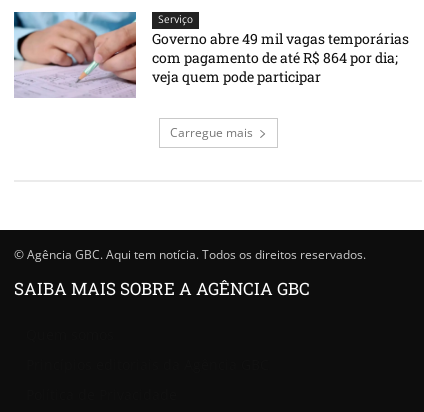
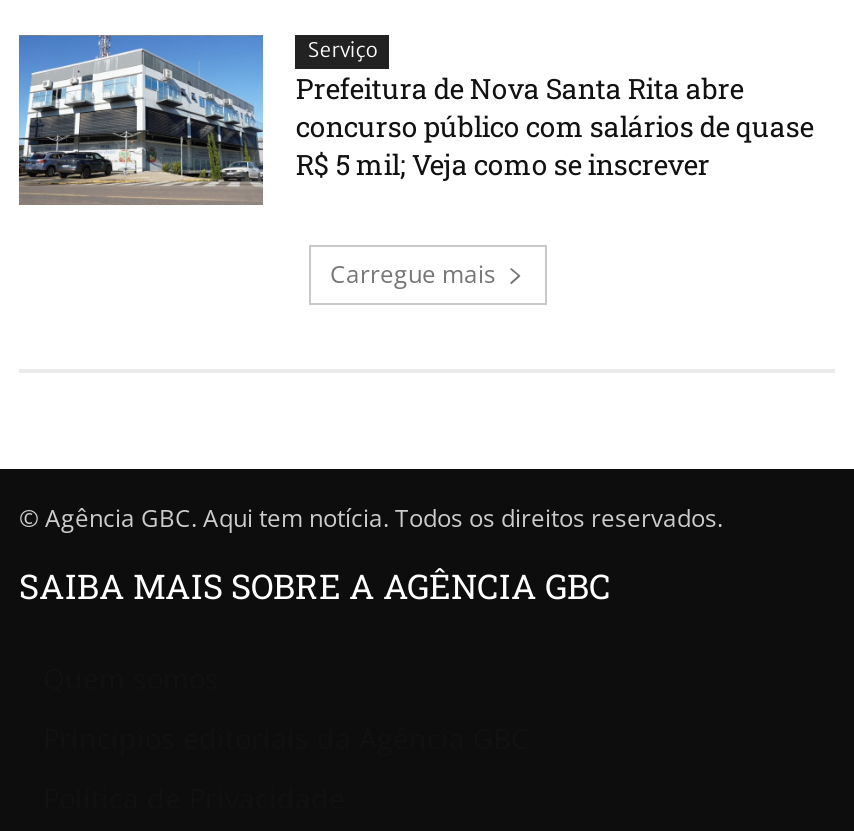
- [image]
- Governo abre 49 mil vagas temporárias
- com pagamento de até R$ 864 por dia;
- veja quem pode participar
+ [image]
+ Prefeitura de Nova Santa Rita abre
+ concurso público com salários de quase
+ R$ 5 mil; Veja como se inscrever
